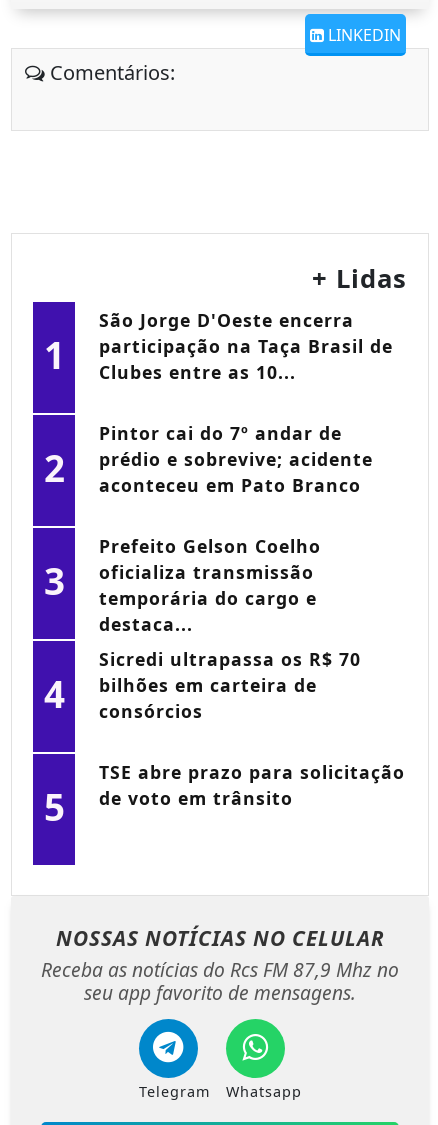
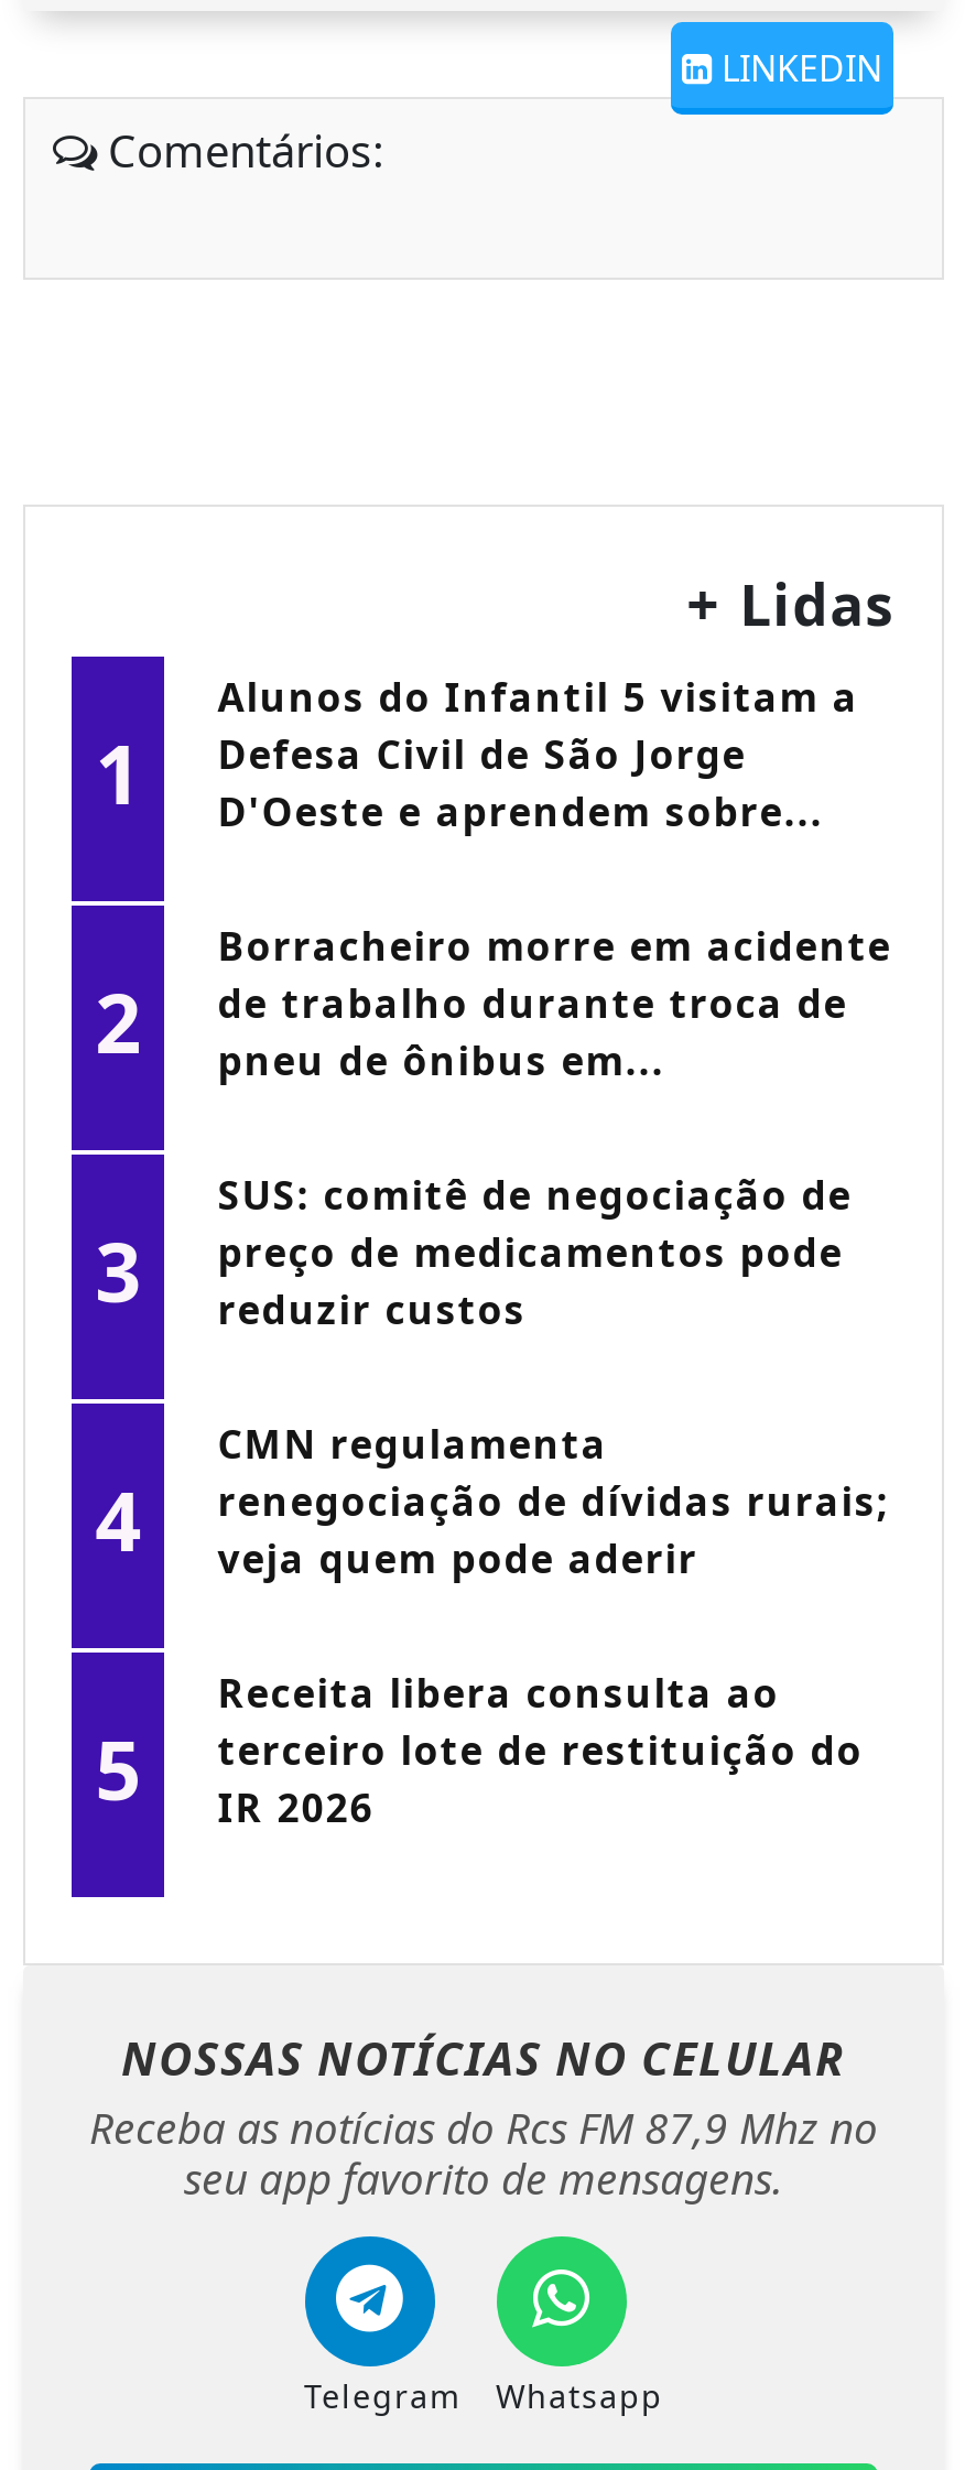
- São Jorge D'Oeste encerra
- participação na Taça Brasil de
- Clubes entre as 10...
+ Alunos do Infantil 5 visitam a
+ Defesa Civil de São Jorge
+ D'Oeste e aprendem sobre...

- Pintor cai do 7º andar de
- prédio e sobrevive; acidente
- aconteceu em Pato Branco
+ Borracheiro morre em acidente
+ de trabalho durante troca de
+ pneu de ônibus em...

- Prefeito Gelson Coelho
- oficializa transmissão
- temporária do cargo e
- destaca...
+ SUS: comitê de negociação de
+ preço de medicamentos pode
+ reduzir custos

- Sicredi ultrapassa os R$ 70
- bilhões em carteira de
- consórcios
+ CMN regulamenta
+ renegociação de dívidas rurais;
+ veja quem pode aderir

- TSE abre prazo para solicitação
- de voto em trânsito
+ Receita libera consulta ao
+ terceiro lote de restituição do
+ IR 2026
